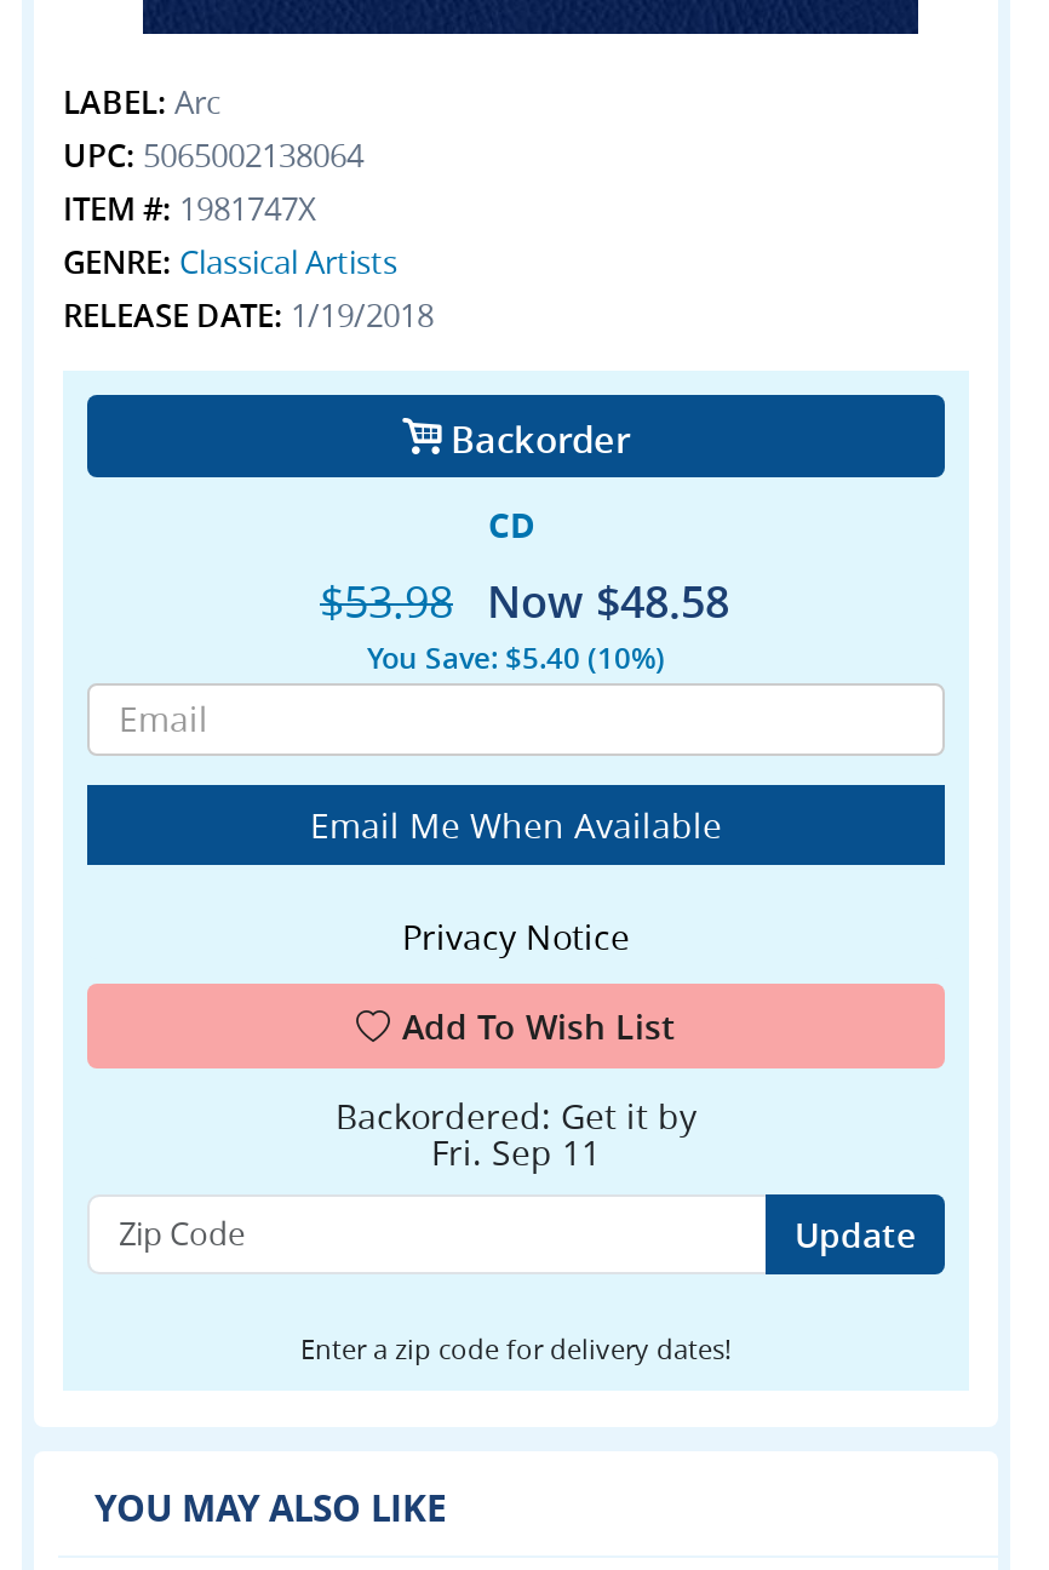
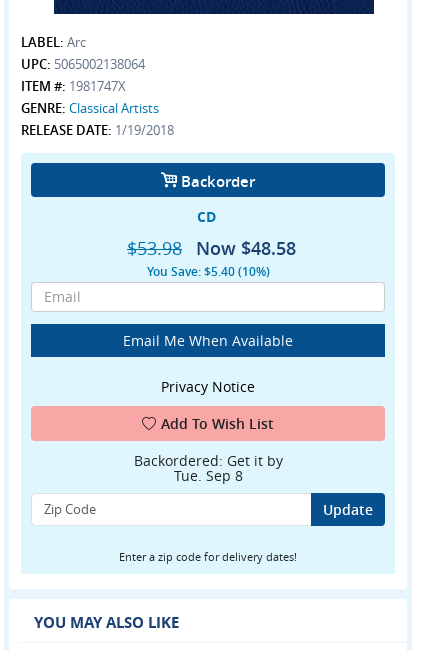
- Fri. Sep 11
+ Tue. Sep 8
